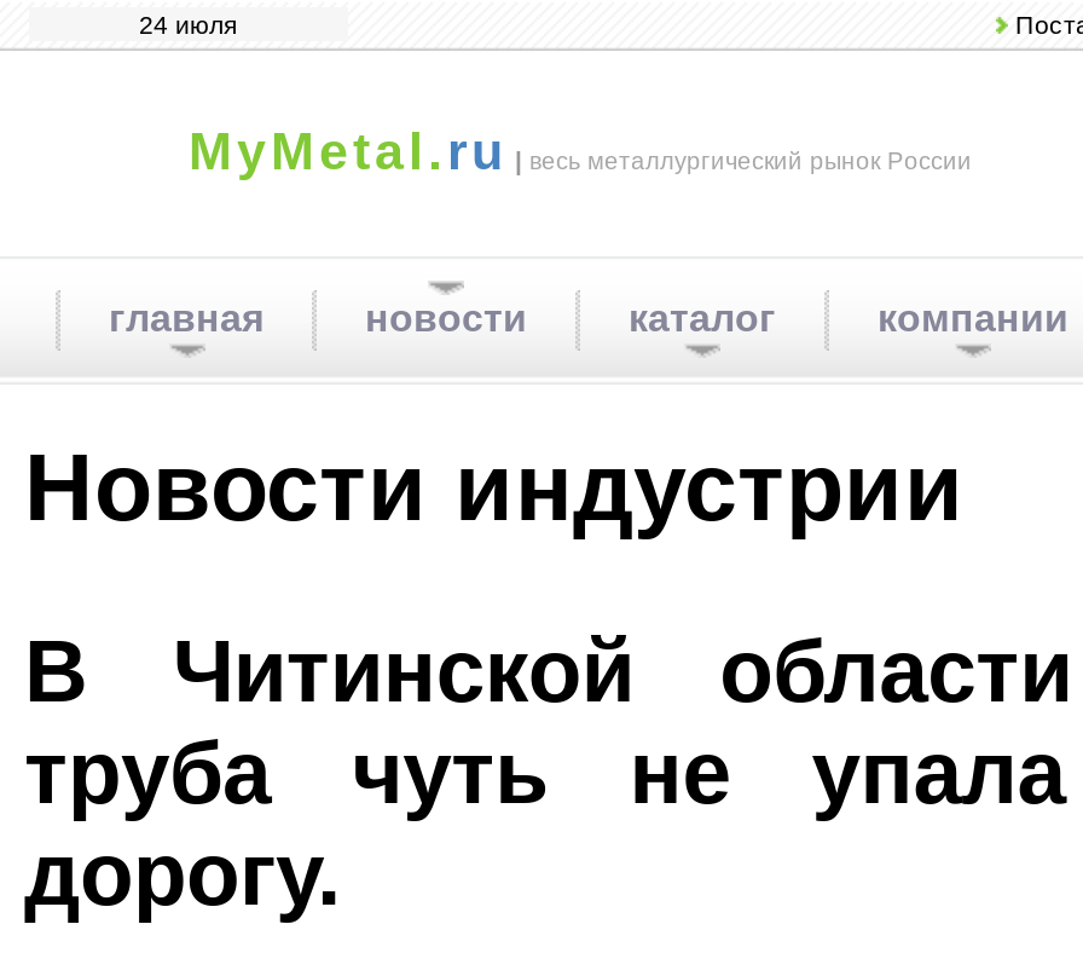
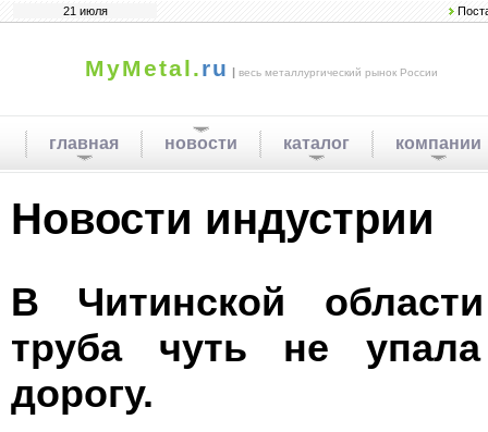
- 24 июля
+ 21 июля
